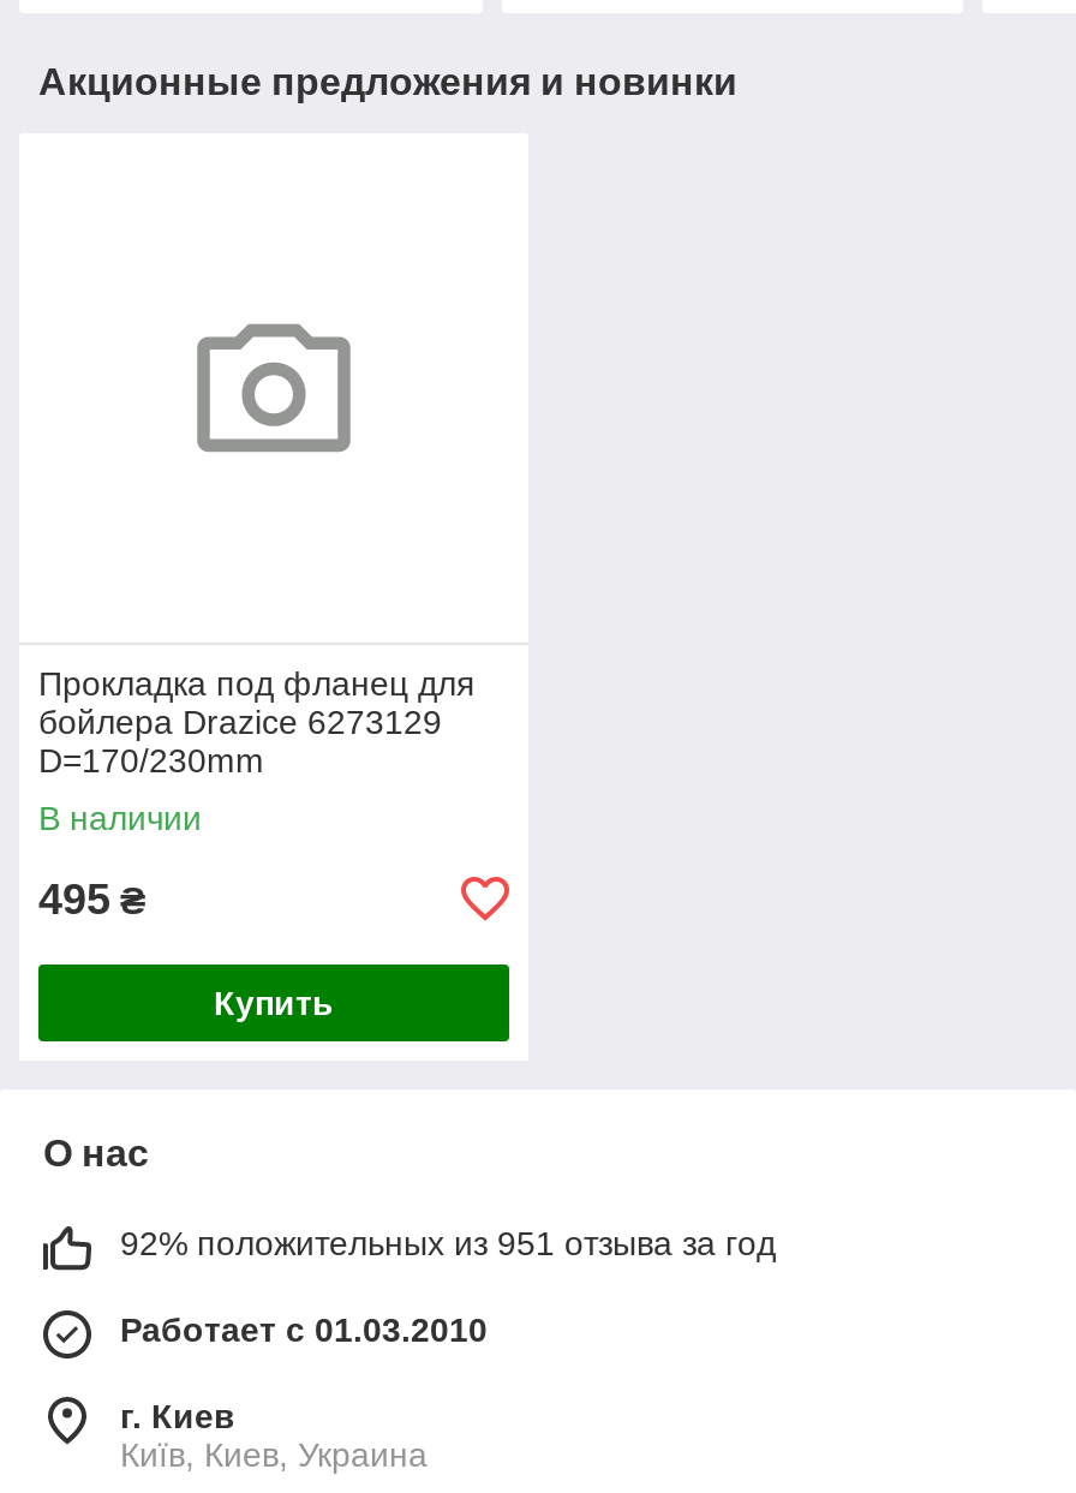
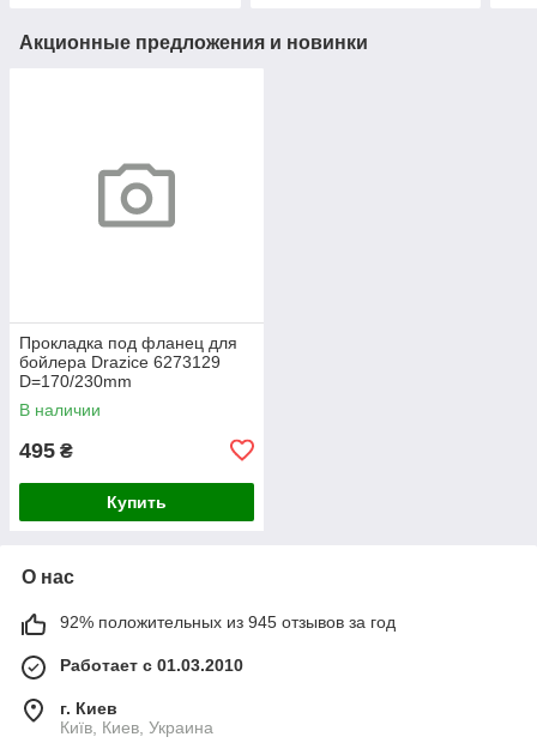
- 92% положительных из 951 отзыва за год
+ 92% положительных из 945 отзывов за год
